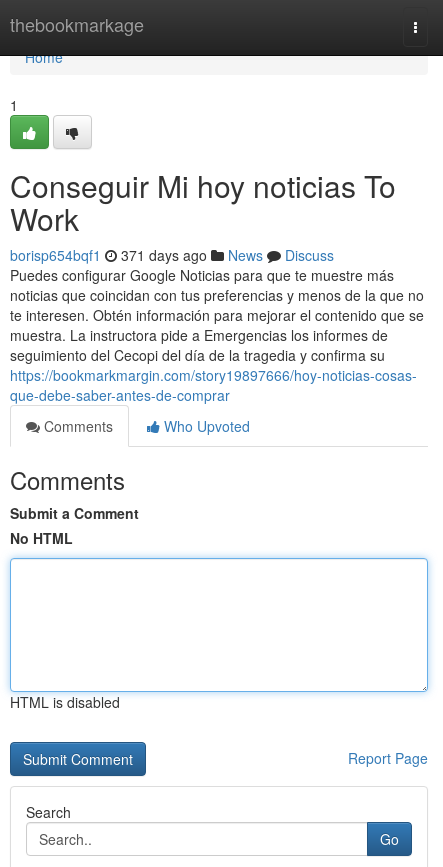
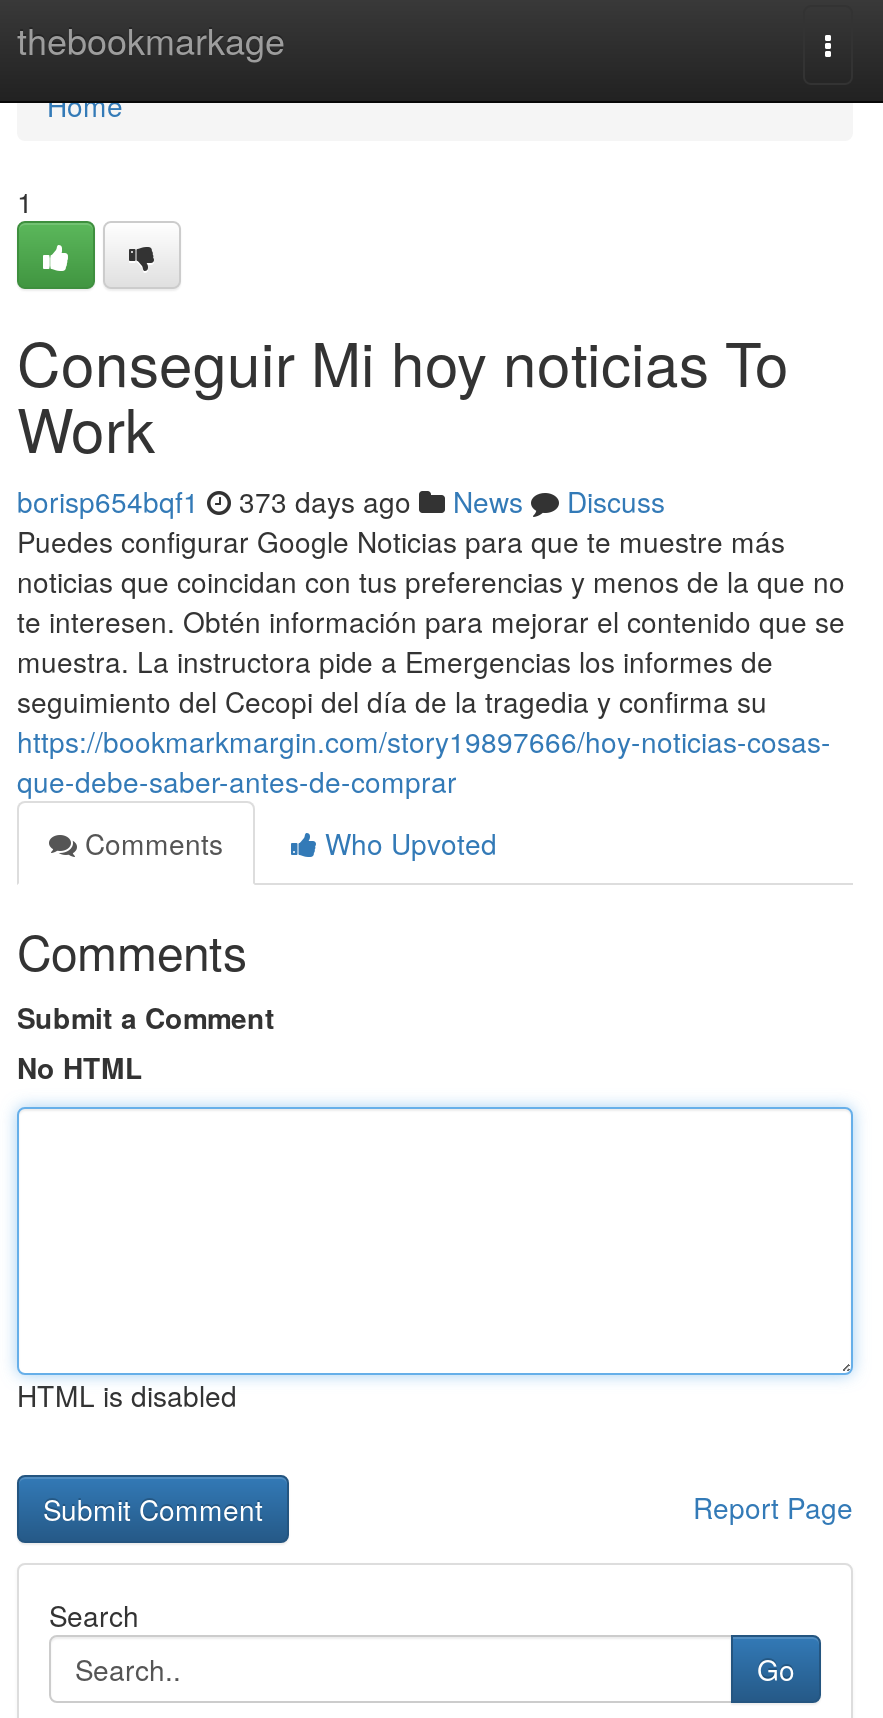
- borisp654bqf1 371 days ago News Discuss
+ borisp654bqf1 373 days ago News Discuss
